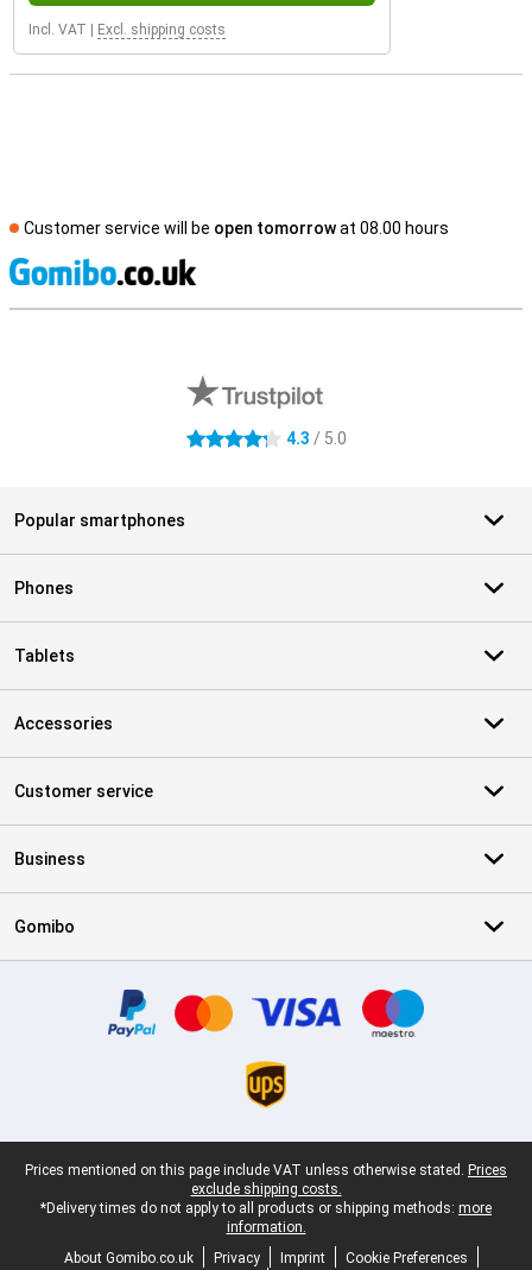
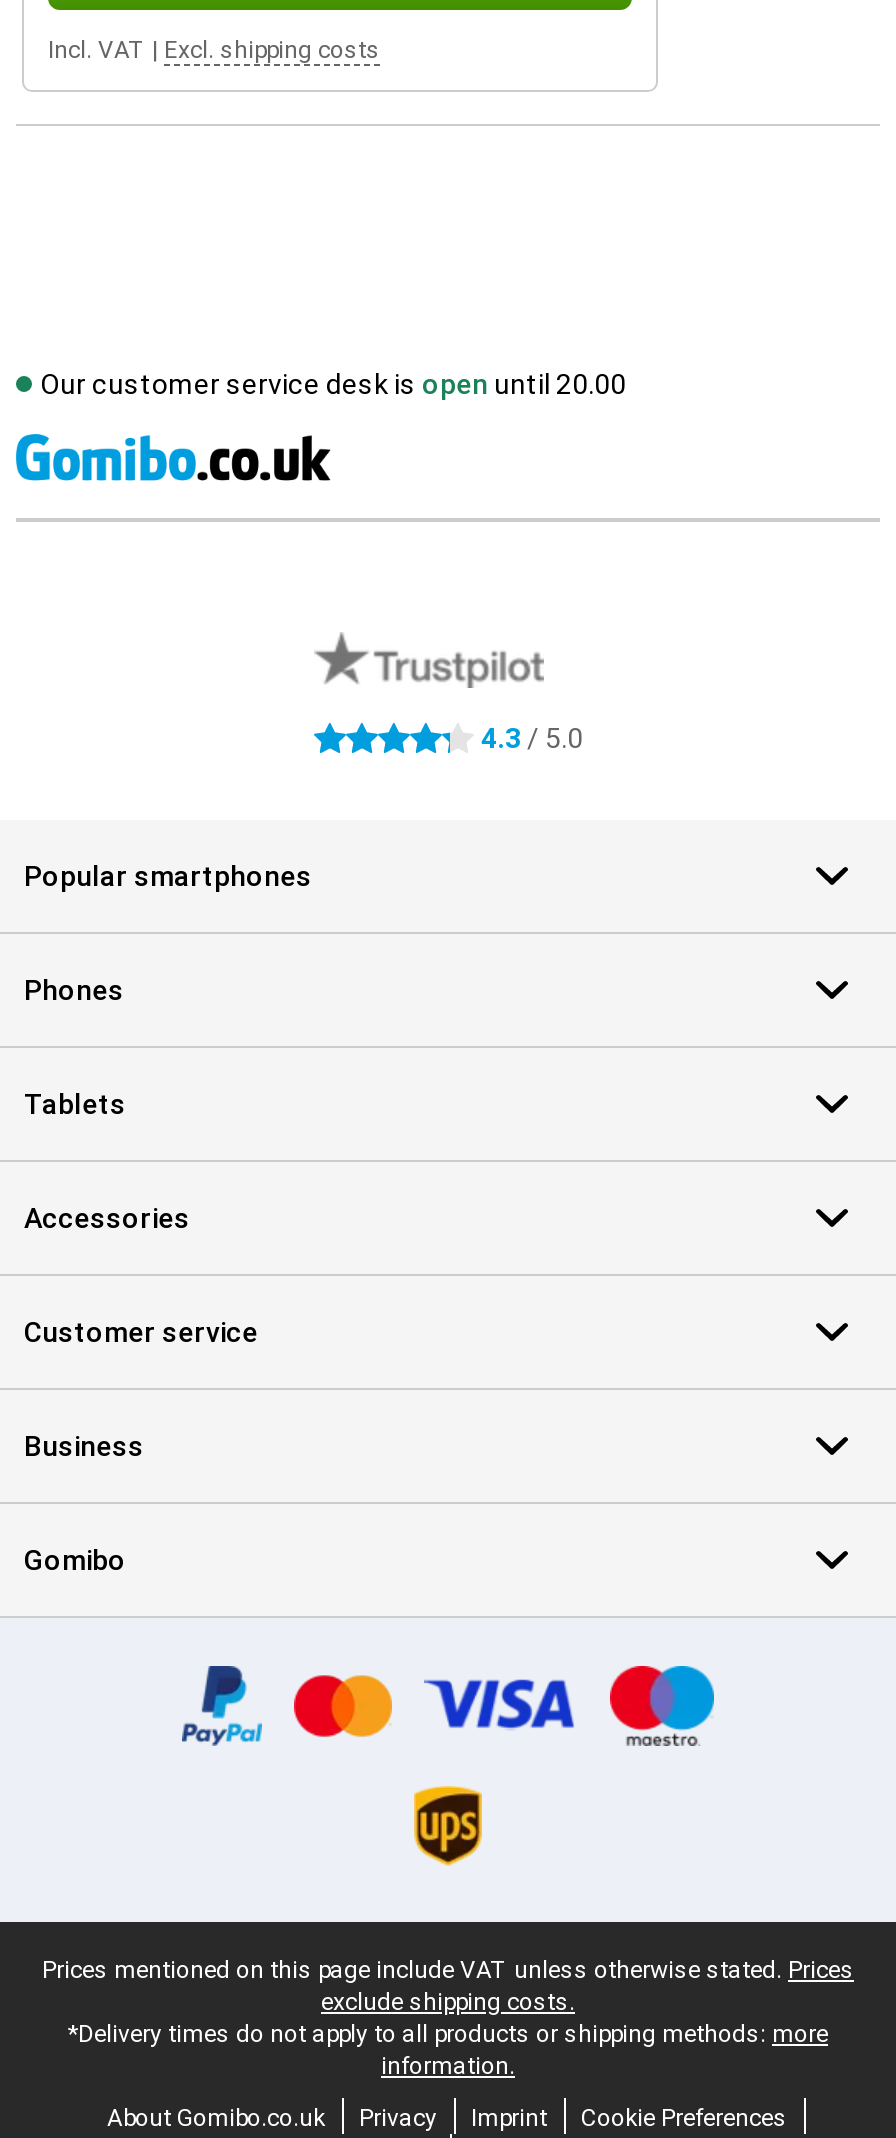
- Customer service will be open tomorrow at 08.00 hours
+ Our customer service desk is open until 20.00
